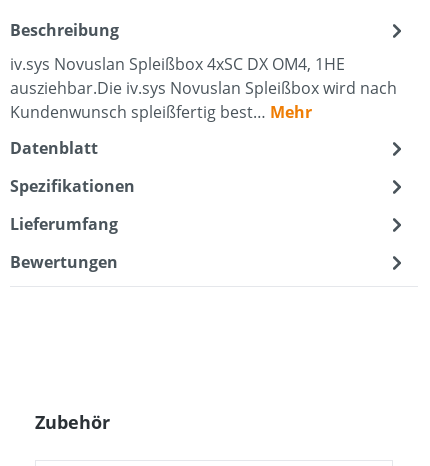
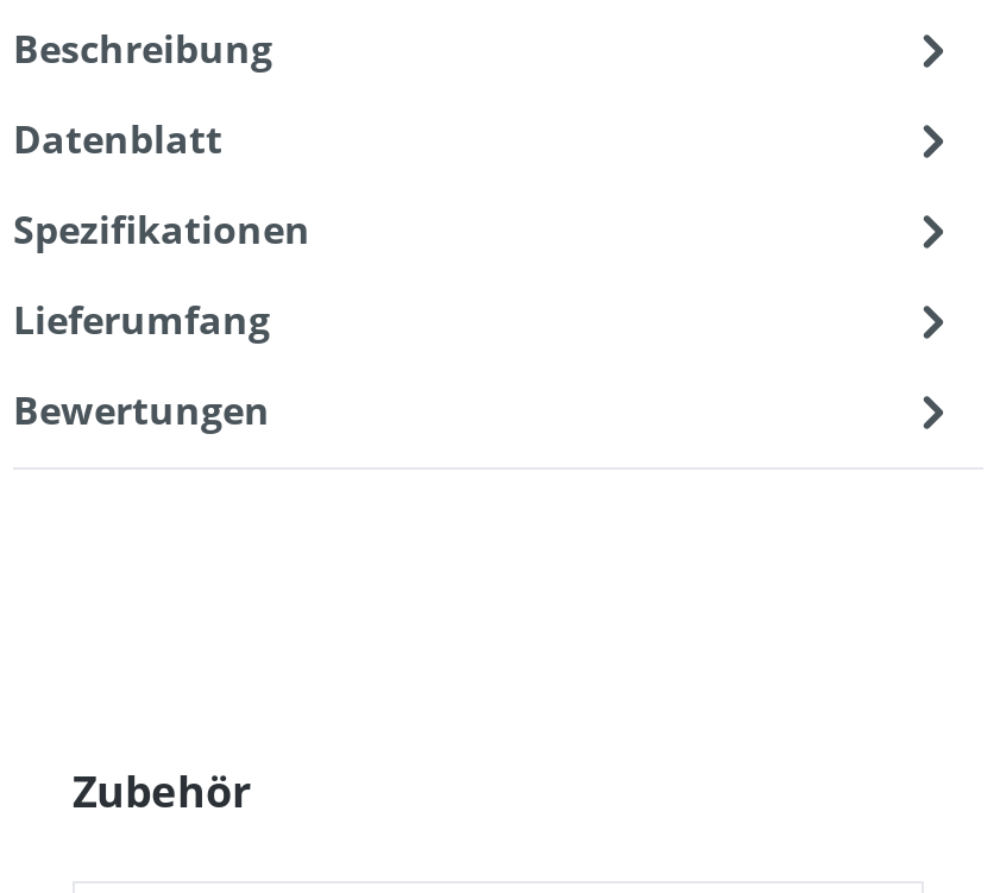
- iv.sys Novuslan Spleißbox 4xSC DX OM4, 1HE
- ausziehbar.Die iv.sys Novuslan Spleißbox wird nach
- Kundenwunsch spleißfertig best… Mehr
